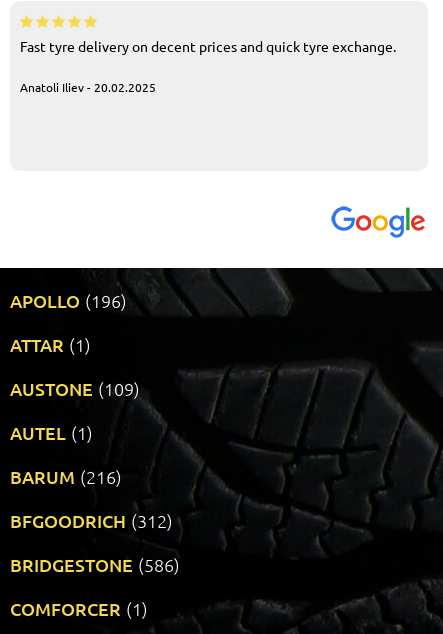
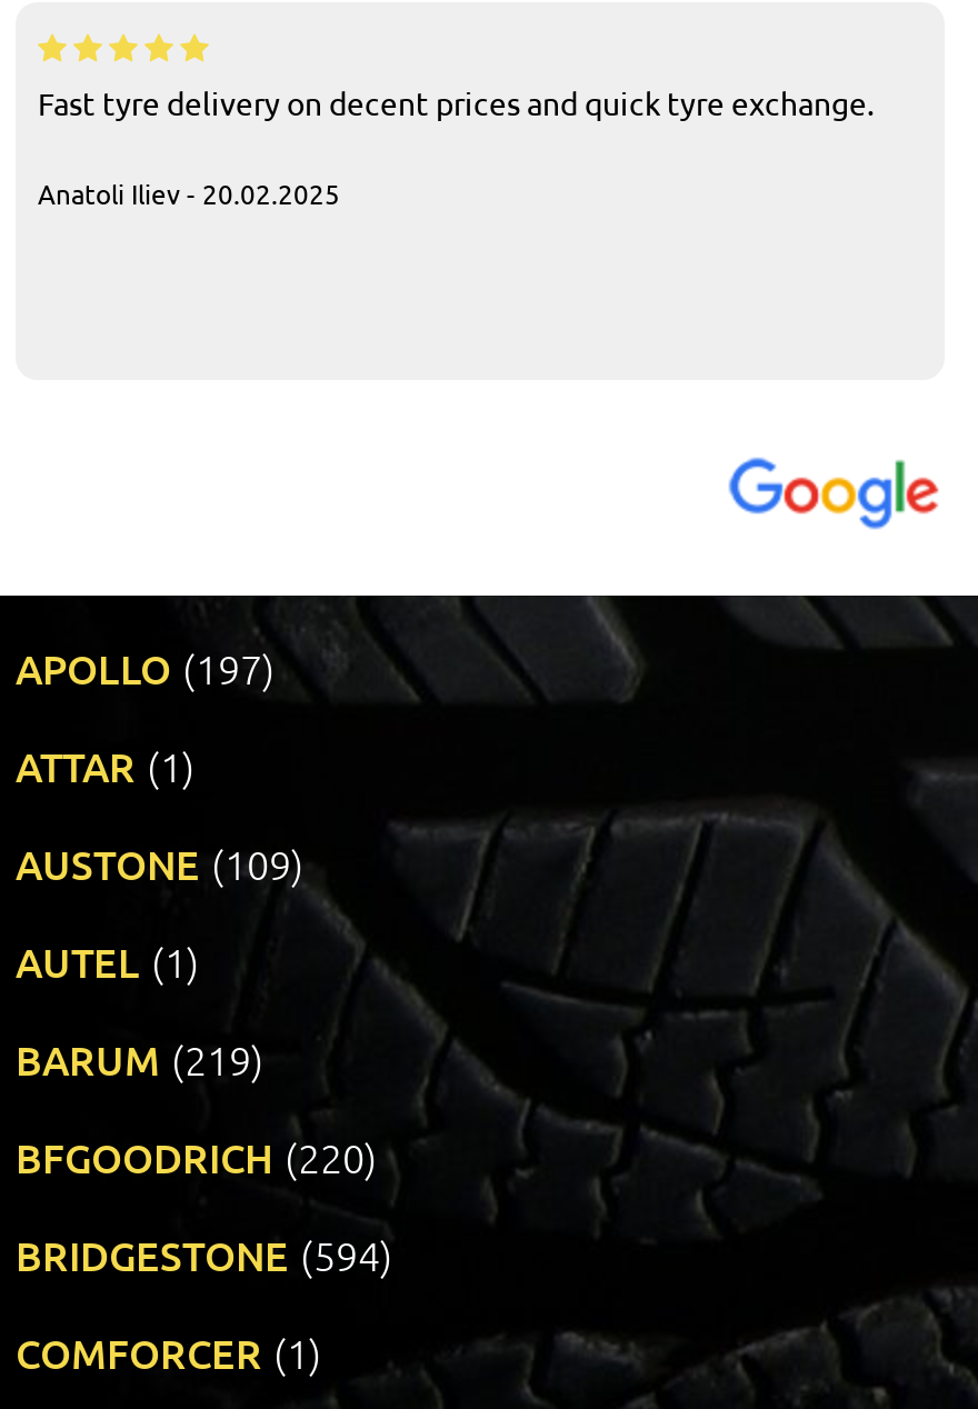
- APOLLO (196)
+ APOLLO (197)

- BARUM (216)
+ BARUM (219)

- BFGOODRICH (312)
+ BFGOODRICH (220)

- BRIDGESTONE (586)
+ BRIDGESTONE (594)
